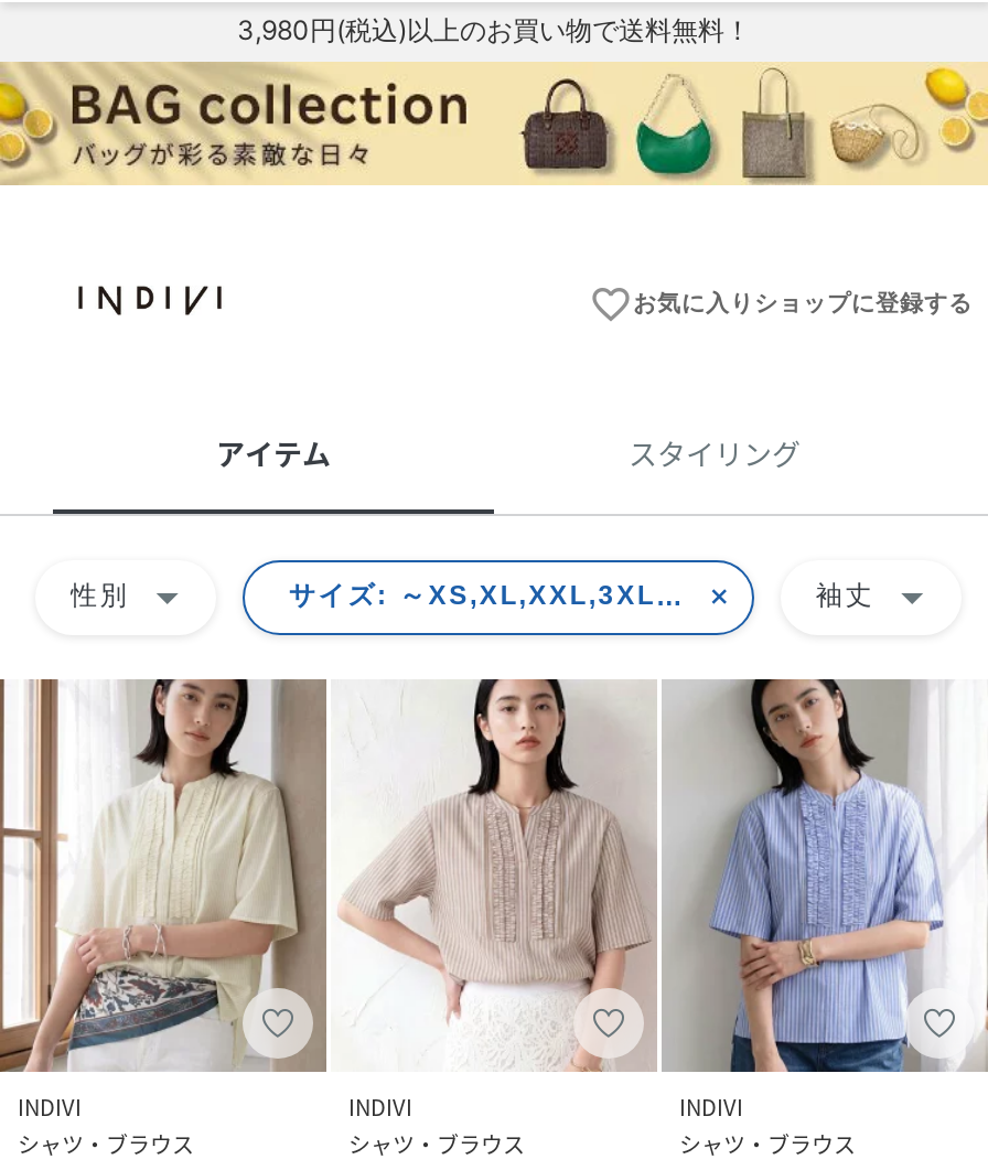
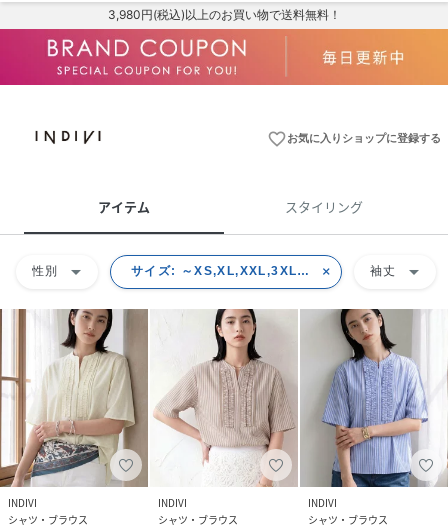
- [image]
+ [image]
